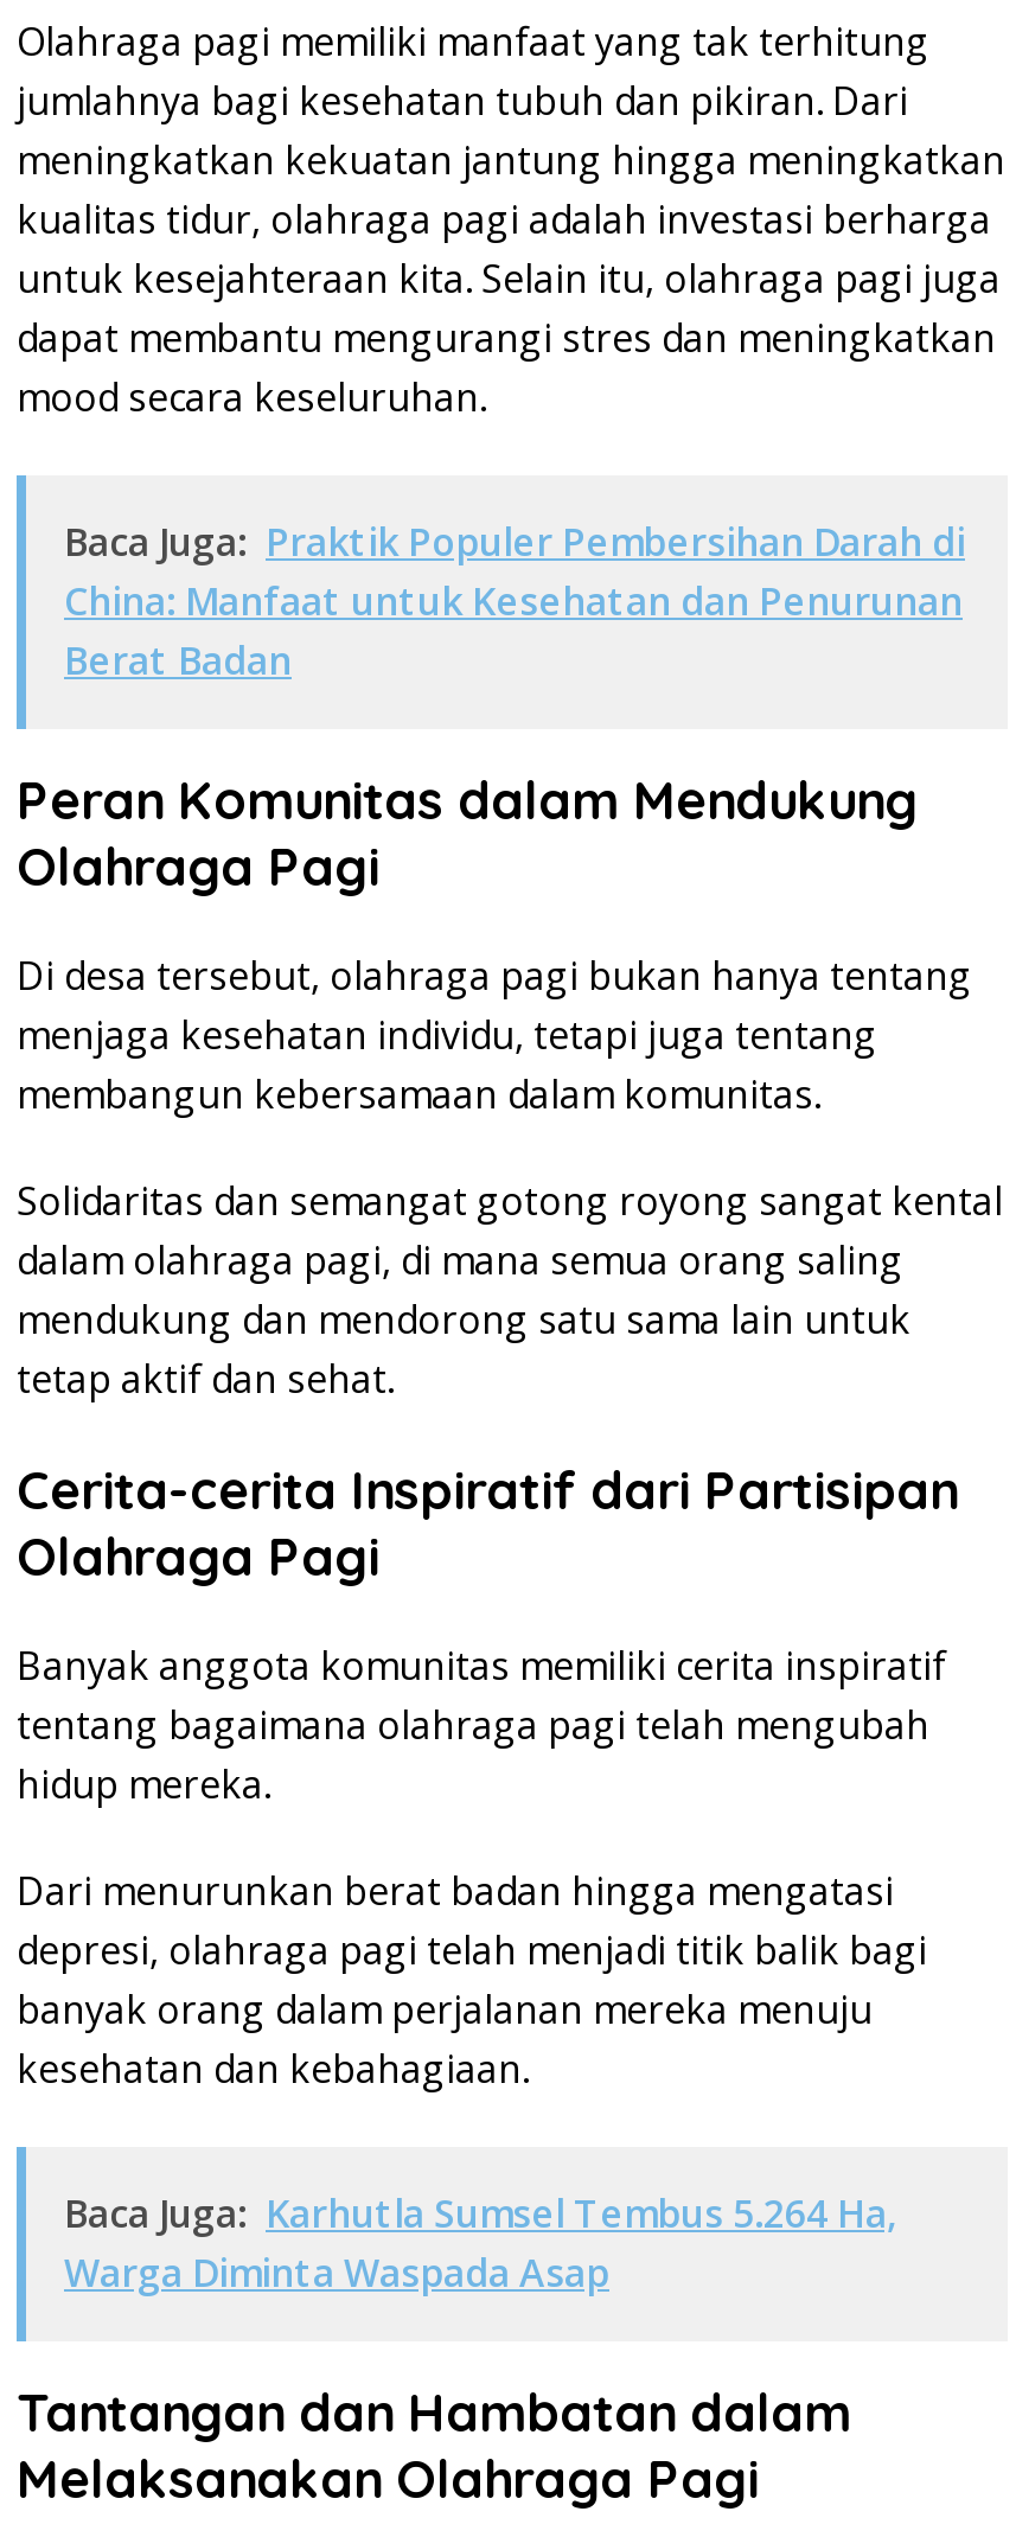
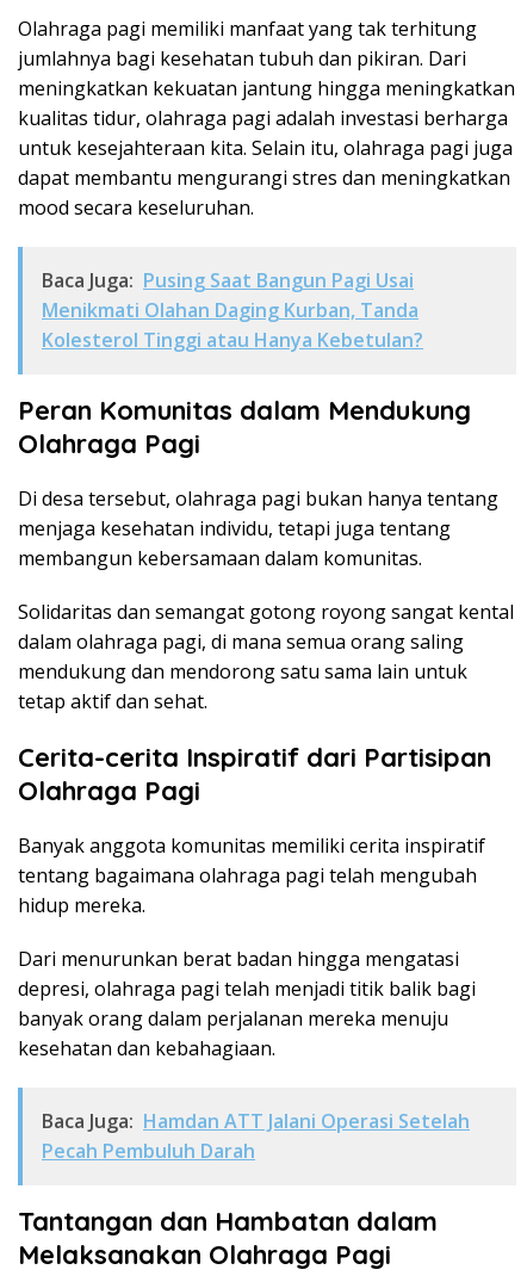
- Baca Juga: Praktik Populer Pembersihan Darah di
- China: Manfaat untuk Kesehatan dan Penurunan
- Berat Badan
+ Baca Juga: Pusing Saat Bangun Pagi Usai
+ Menikmati Olahan Daging Kurban, Tanda
+ Kolesterol Tinggi atau Hanya Kebetulan?

- Baca Juga: Karhutla Sumsel Tembus 5.264 Ha,
- Warga Diminta Waspada Asap
+ Baca Juga: Hamdan ATT Jalani Operasi Setelah
+ Pecah Pembuluh Darah
